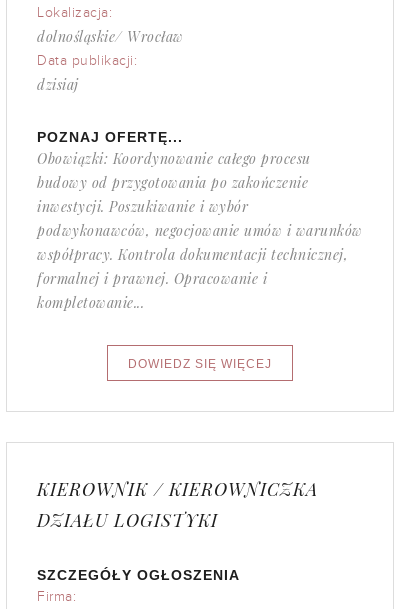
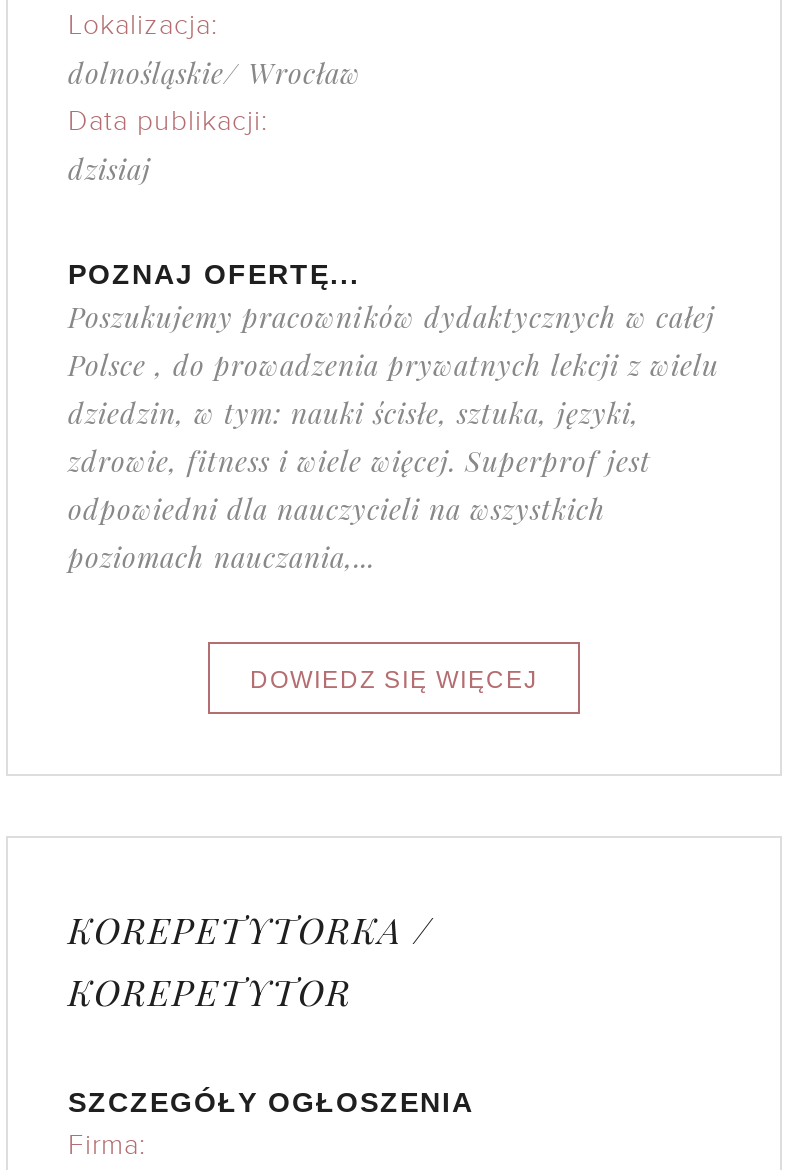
- Obowiązki: Koordynowanie całego procesu
- budowy od przygotowania po zakończenie
- inwestycji. Poszukiwanie i wybór
- podwykonawców, negocjowanie umów i warunków
- współpracy. Kontrola dokumentacji technicznej,
- formalnej i prawnej. Opracowanie i
- kompletowanie...
+ Poszukujemy pracowników dydaktycznych w całej
+ Polsce , do prowadzenia prywatnych lekcji z wielu
+ dziedzin, w tym: nauki ścisłe, sztuka, języki,
+ zdrowie, fitness i wiele więcej. Superprof jest
+ odpowiedni dla nauczycieli na wszystkich
+ poziomach nauczania,...

- KIEROWNIK / KIEROWNICZKA
- DZIAŁU LOGISTYKI
+ KOREPETYTORKA /
+ KOREPETYTOR
